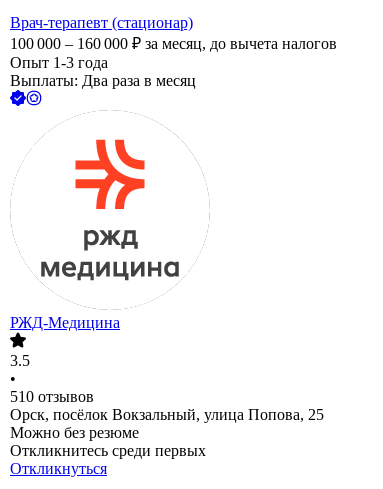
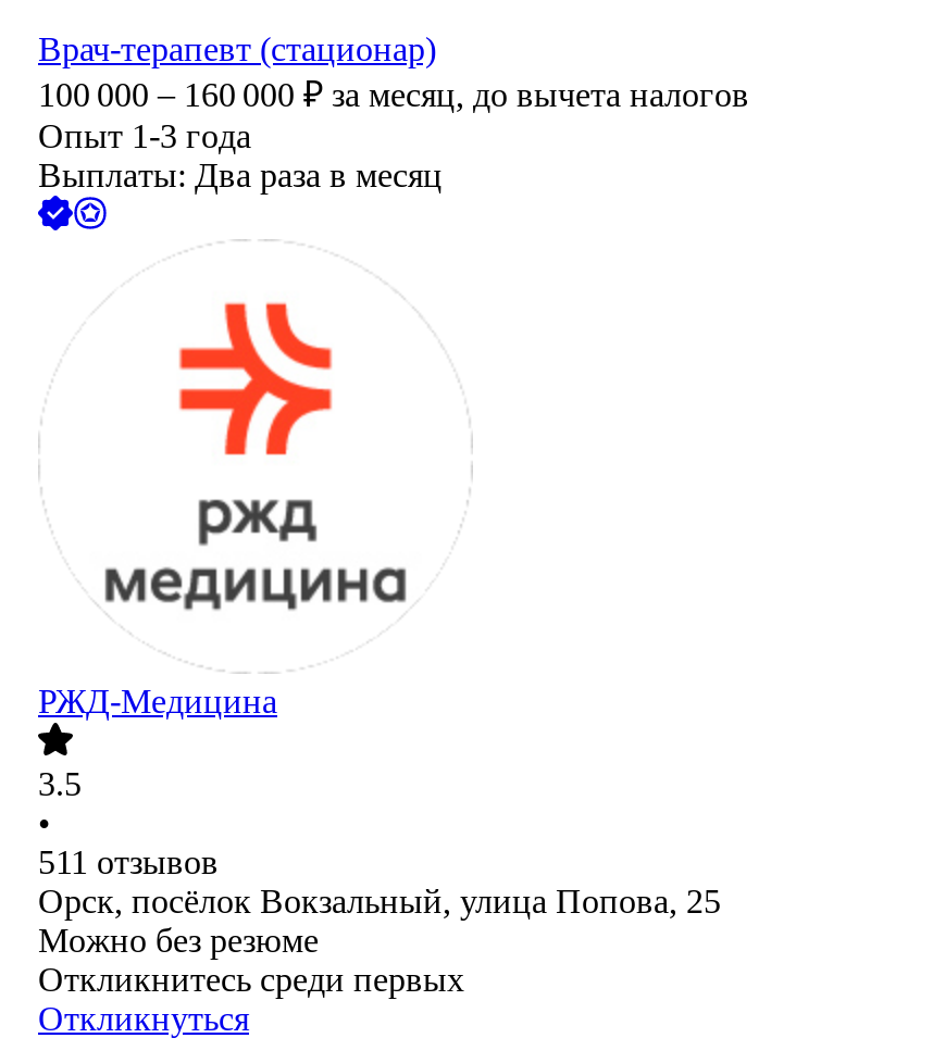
- 510 отзывов
+ 511 отзывов
